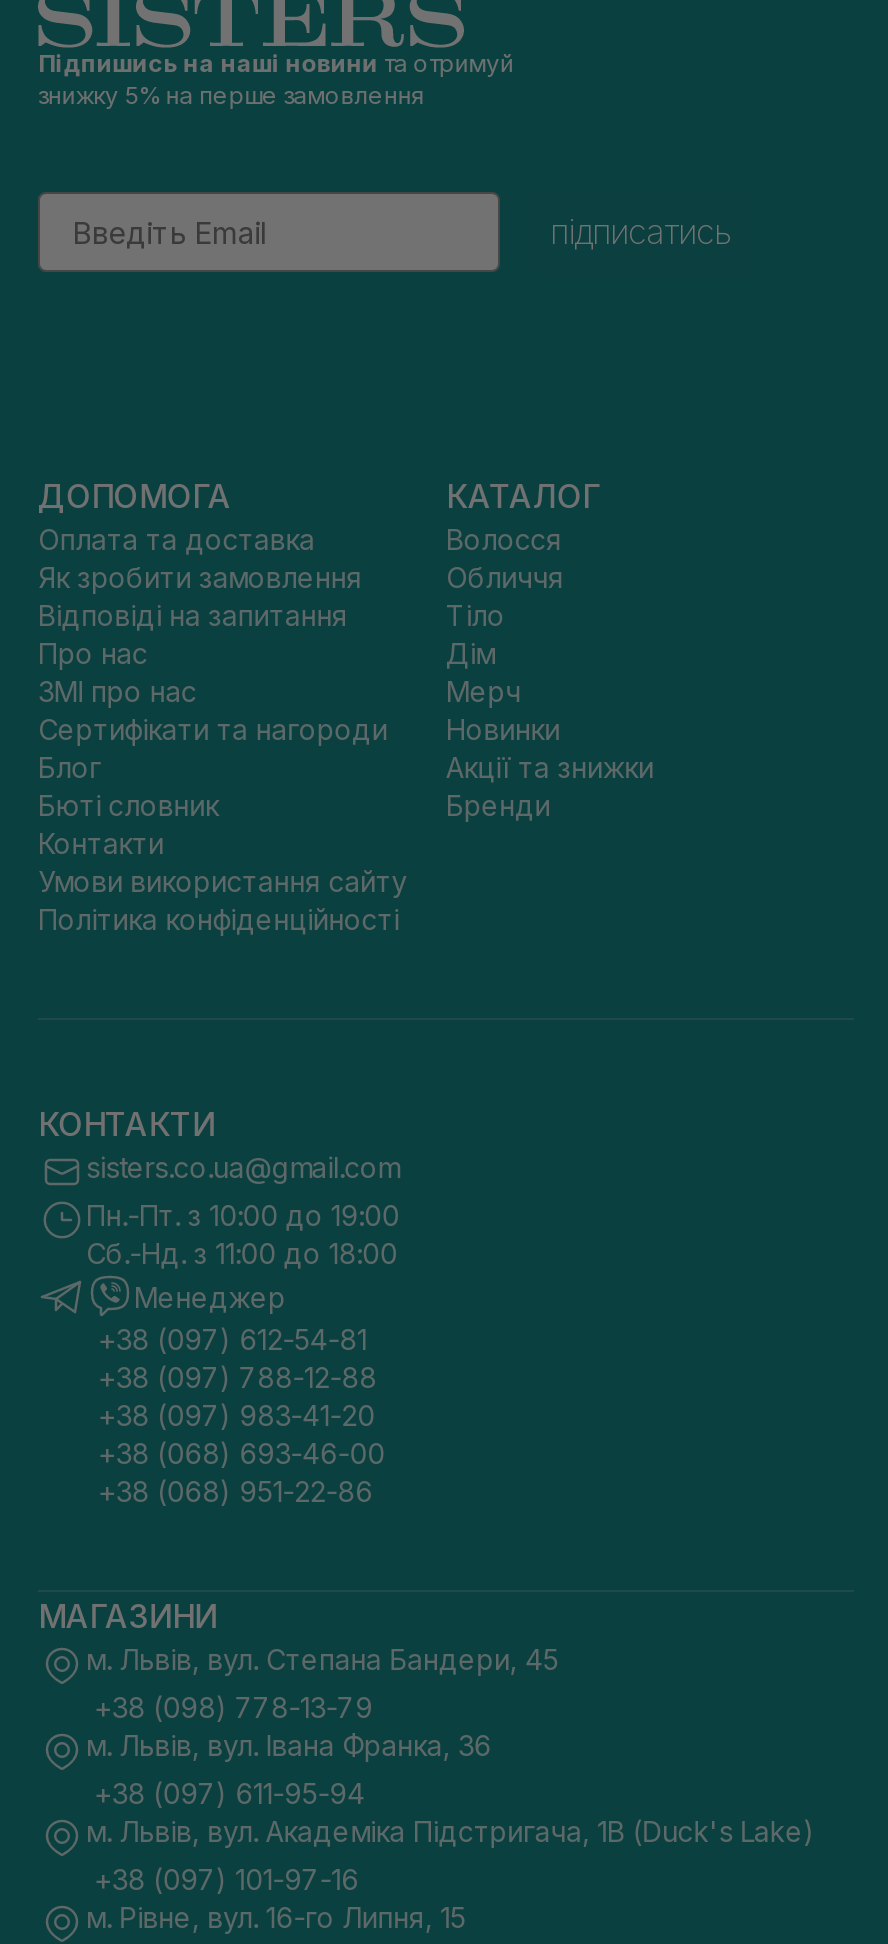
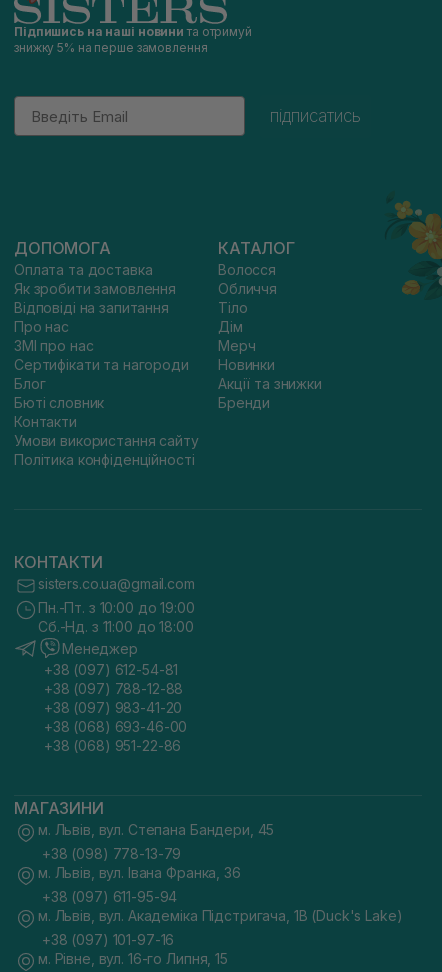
+ [image]
